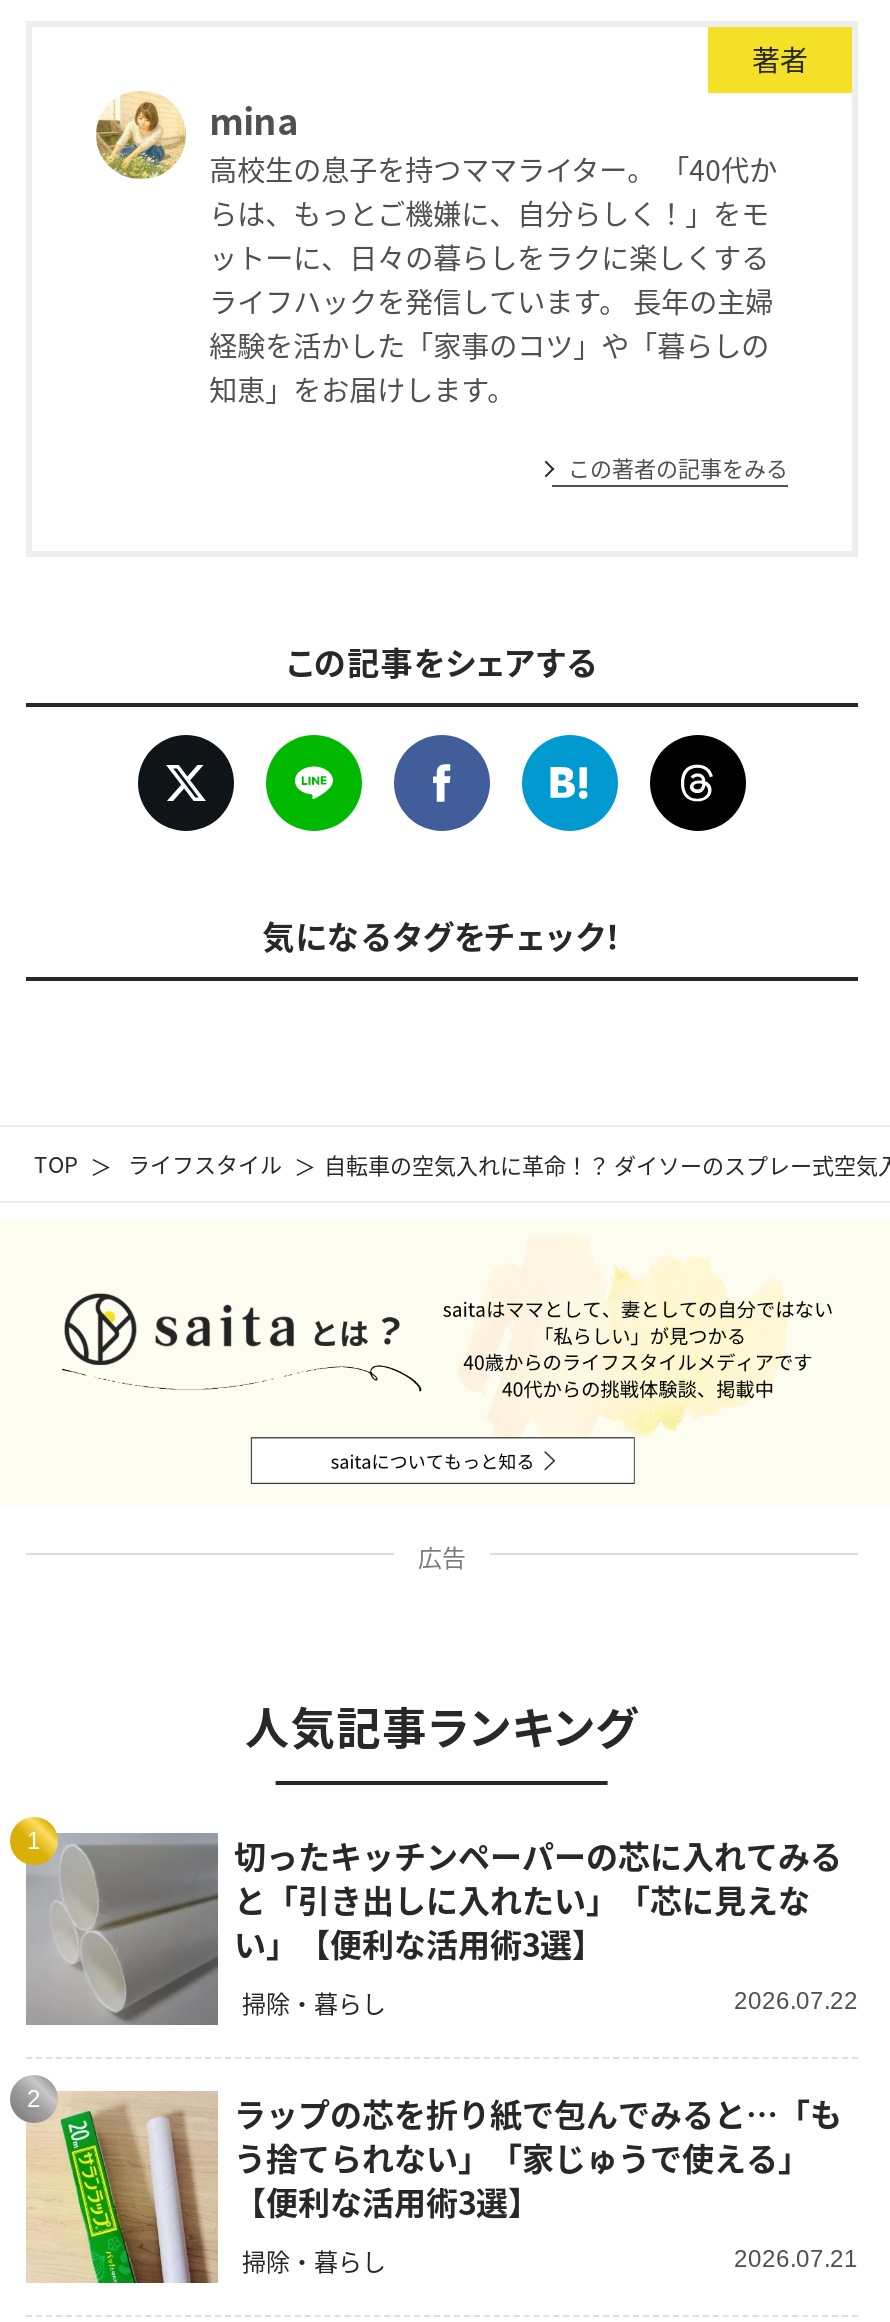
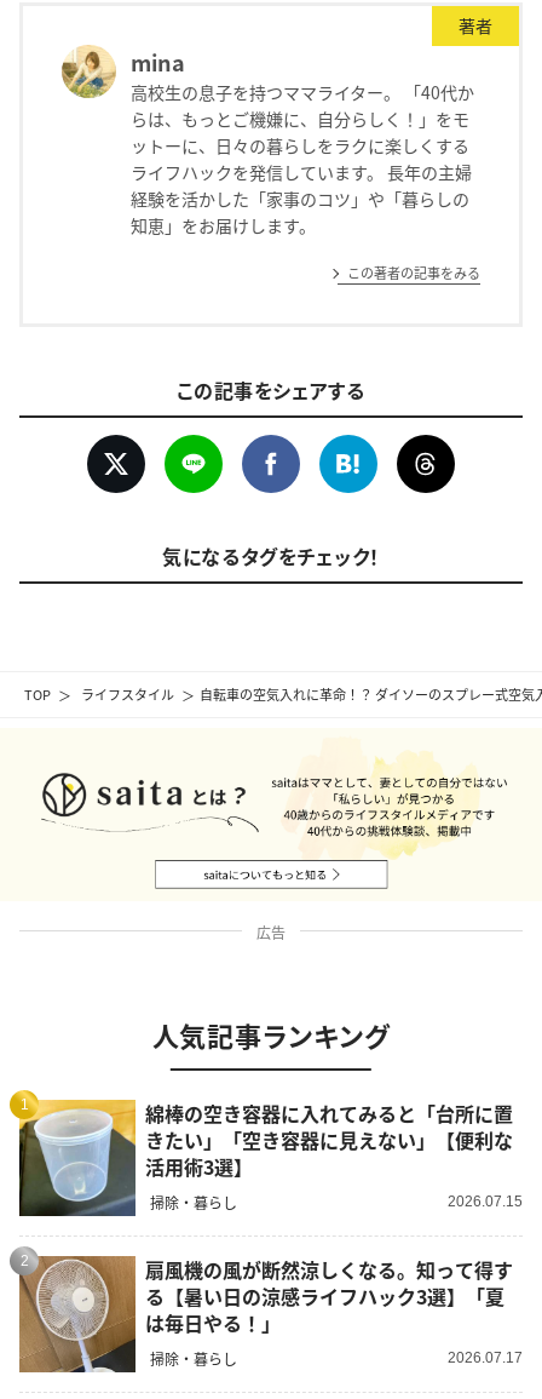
- [image]
- 切ったキッチンペーパーの芯に入れてみる
- と「引き出しに入れたい」「芯に見えな
- い」【便利な活用術3選】
+ [image]
+ 綿棒の空き容器に入れてみると「台所に置
+ きたい」「空き容器に見えない」【便利な
+ 活用術3選】

- 2026.07.22
+ 2026.07.15

- [image]
- ラップの芯を折り紙で包んでみると…「も
- う捨てられない」「家じゅうで使える」
- 【便利な活用術3選】
+ [image]
+ 扇風機の風が断然涼しくなる。知って得す
+ る【暑い日の涼感ライフハック3選】「夏
+ は毎日やる！」

- 2026.07.21
+ 2026.07.17
